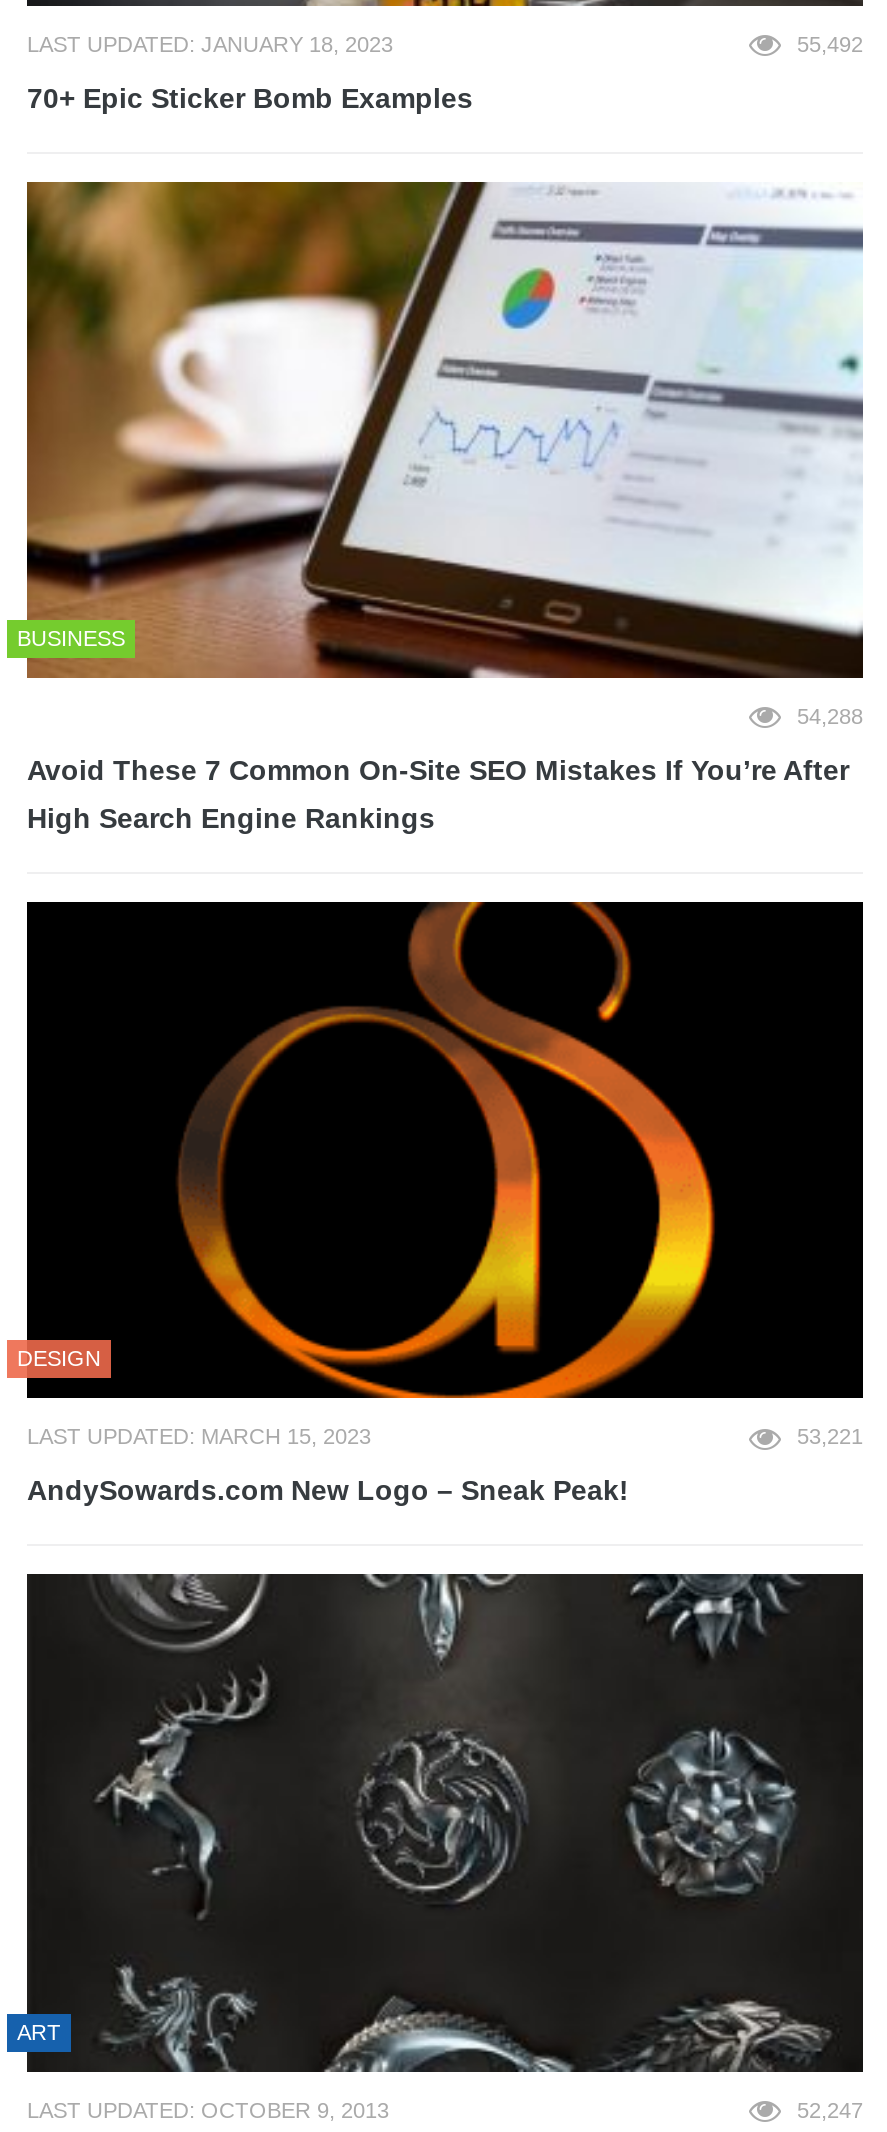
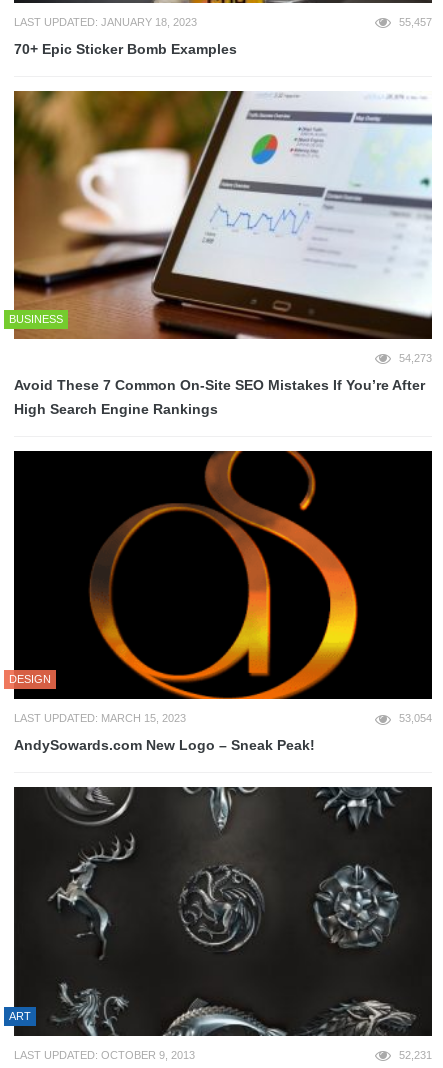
- 55,492
+ 55,457

- 54,288
+ 54,273

- 53,221
+ 53,054

- 52,247
+ 52,231
